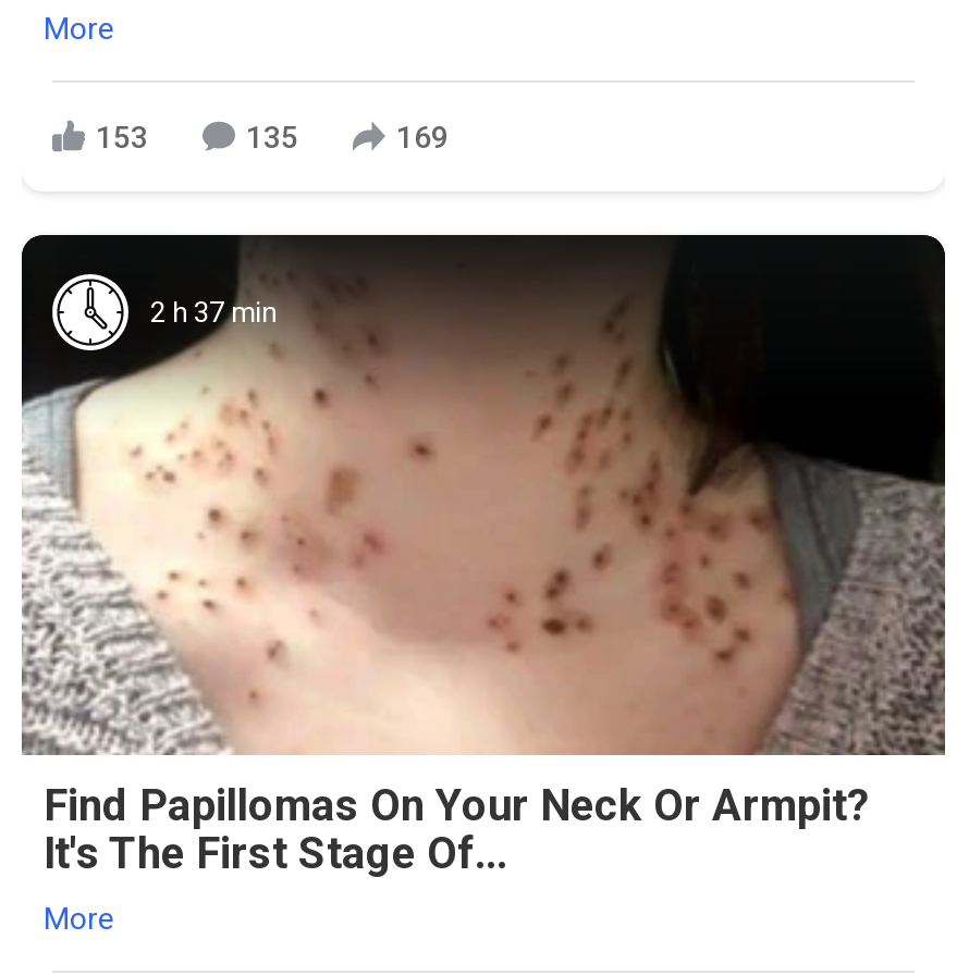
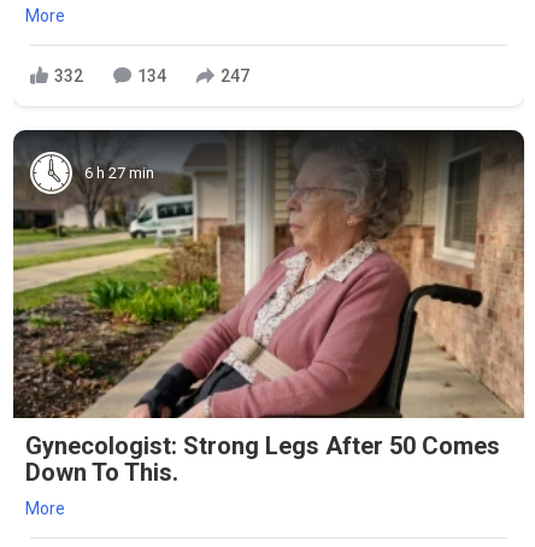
- 153
- 135
- 169
+ 332
+ 134
+ 247

- [image]
- 2 h 37 min
+ [image]
+ 6 h 27 min

- Find Papillomas On Your Neck Or Armpit?
- It's The First Stage Of...
+ Gynecologist: Strong Legs After 50 Comes
+ Down To This.
